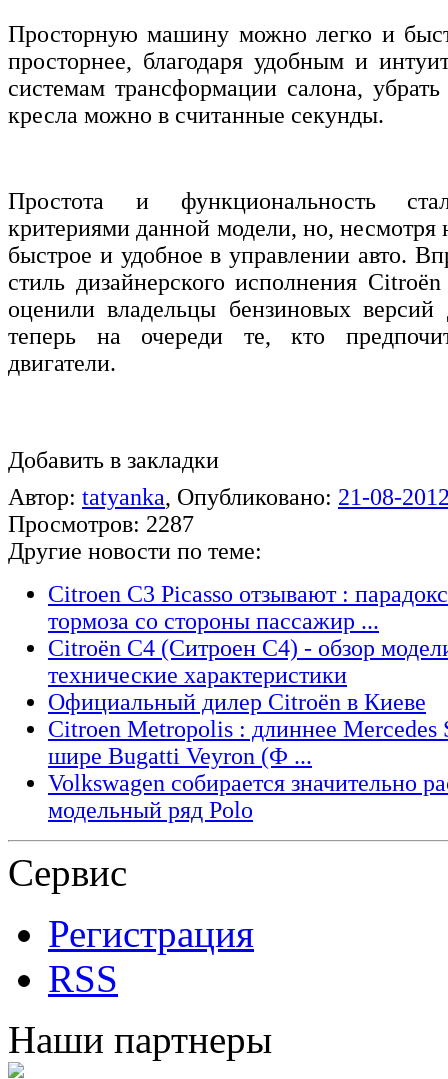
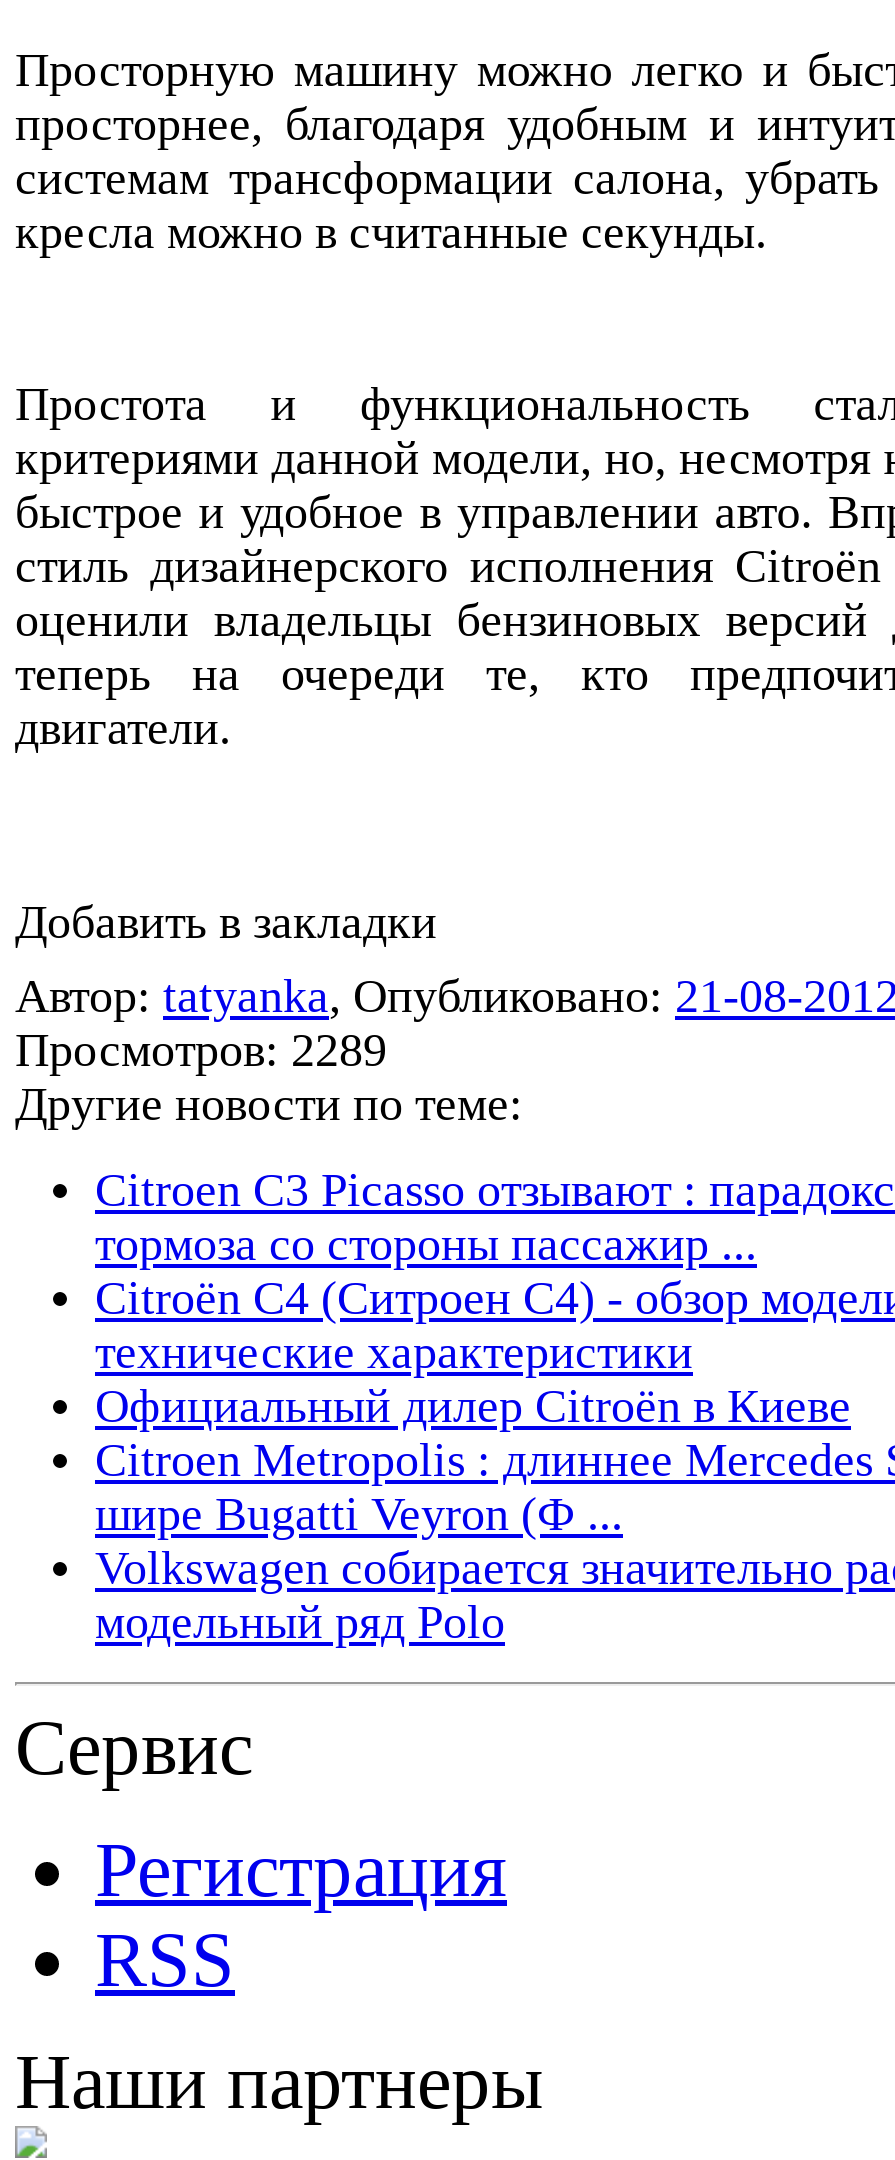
- Просмотров: 2287
+ Просмотров: 2289
